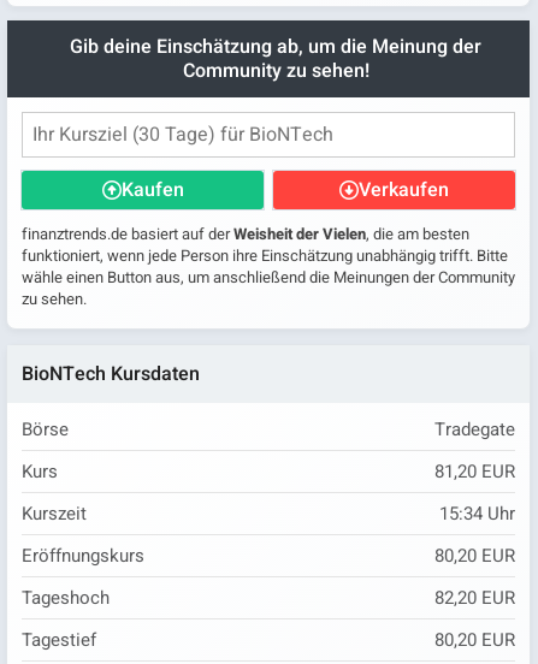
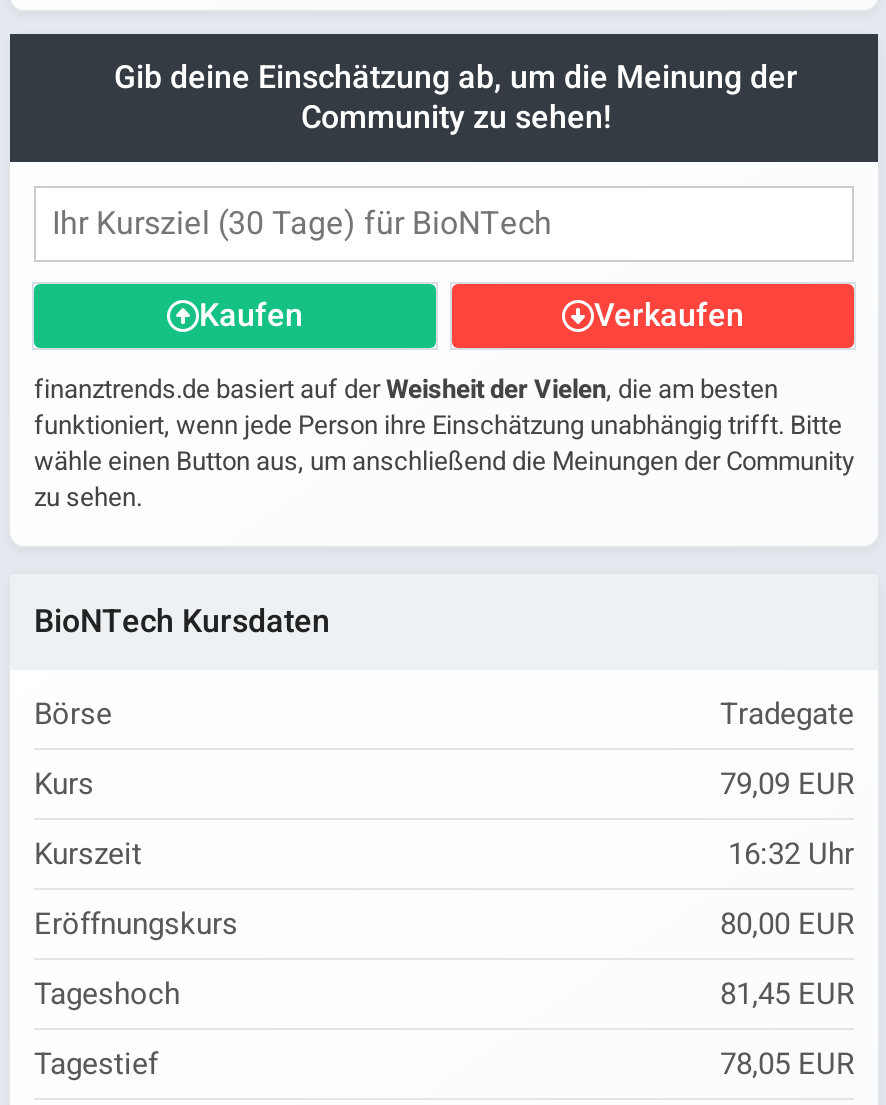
- 81,20 EUR
+ 79,09 EUR

- 15:34 Uhr
+ 16:32 Uhr

- 80,20 EUR
+ 80,00 EUR

- 82,20 EUR
+ 81,45 EUR

- 80,20 EUR
+ 78,05 EUR
